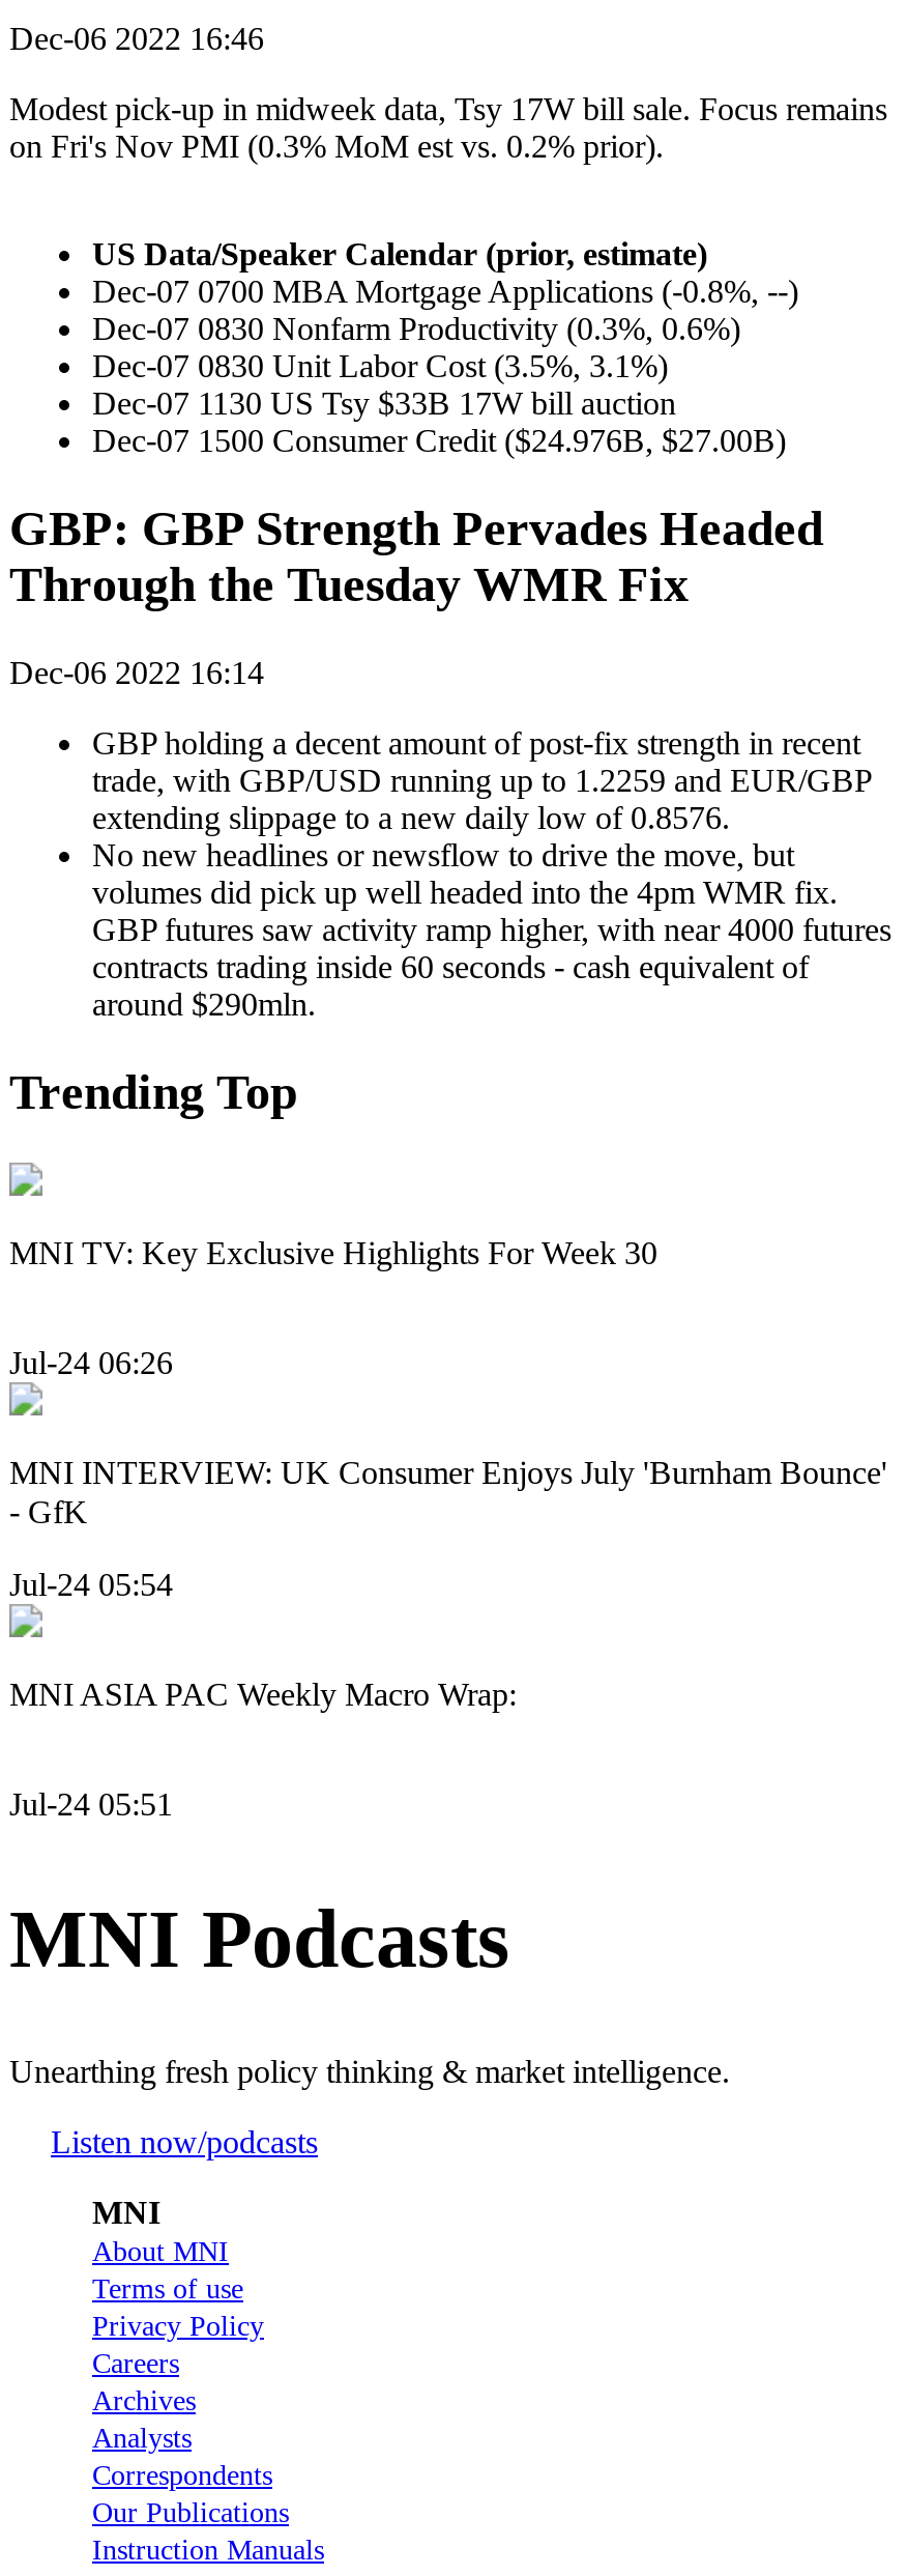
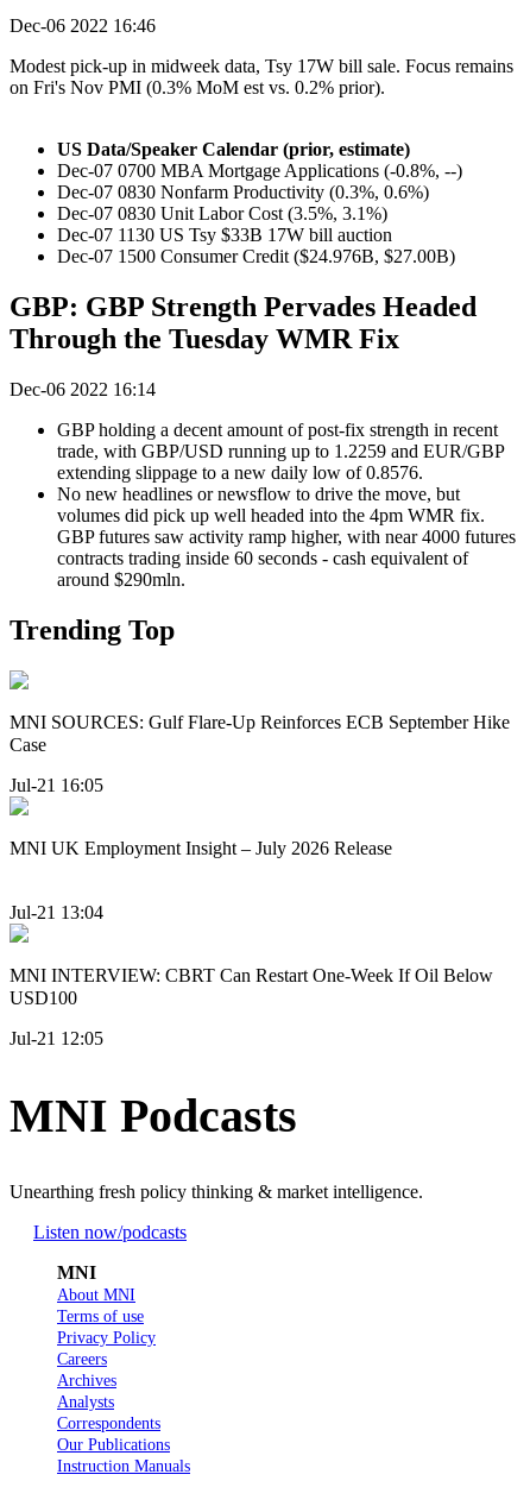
- MNI TV: Key Exclusive Highlights For Week 30
+ MNI SOURCES: Gulf Flare-Up Reinforces ECB September Hike
+ Case

- Jul-24 06:26
+ Jul-21 16:05

- MNI INTERVIEW: UK Consumer Enjoys July 'Burnham Bounce'
- - GfK
+ MNI UK Employment Insight – July 2026 Release

- Jul-24 05:54
+ Jul-21 13:04

- MNI ASIA PAC Weekly Macro Wrap:
+ MNI INTERVIEW: CBRT Can Restart One-Week If Oil Below
+ USD100

- Jul-24 05:51
+ Jul-21 12:05
